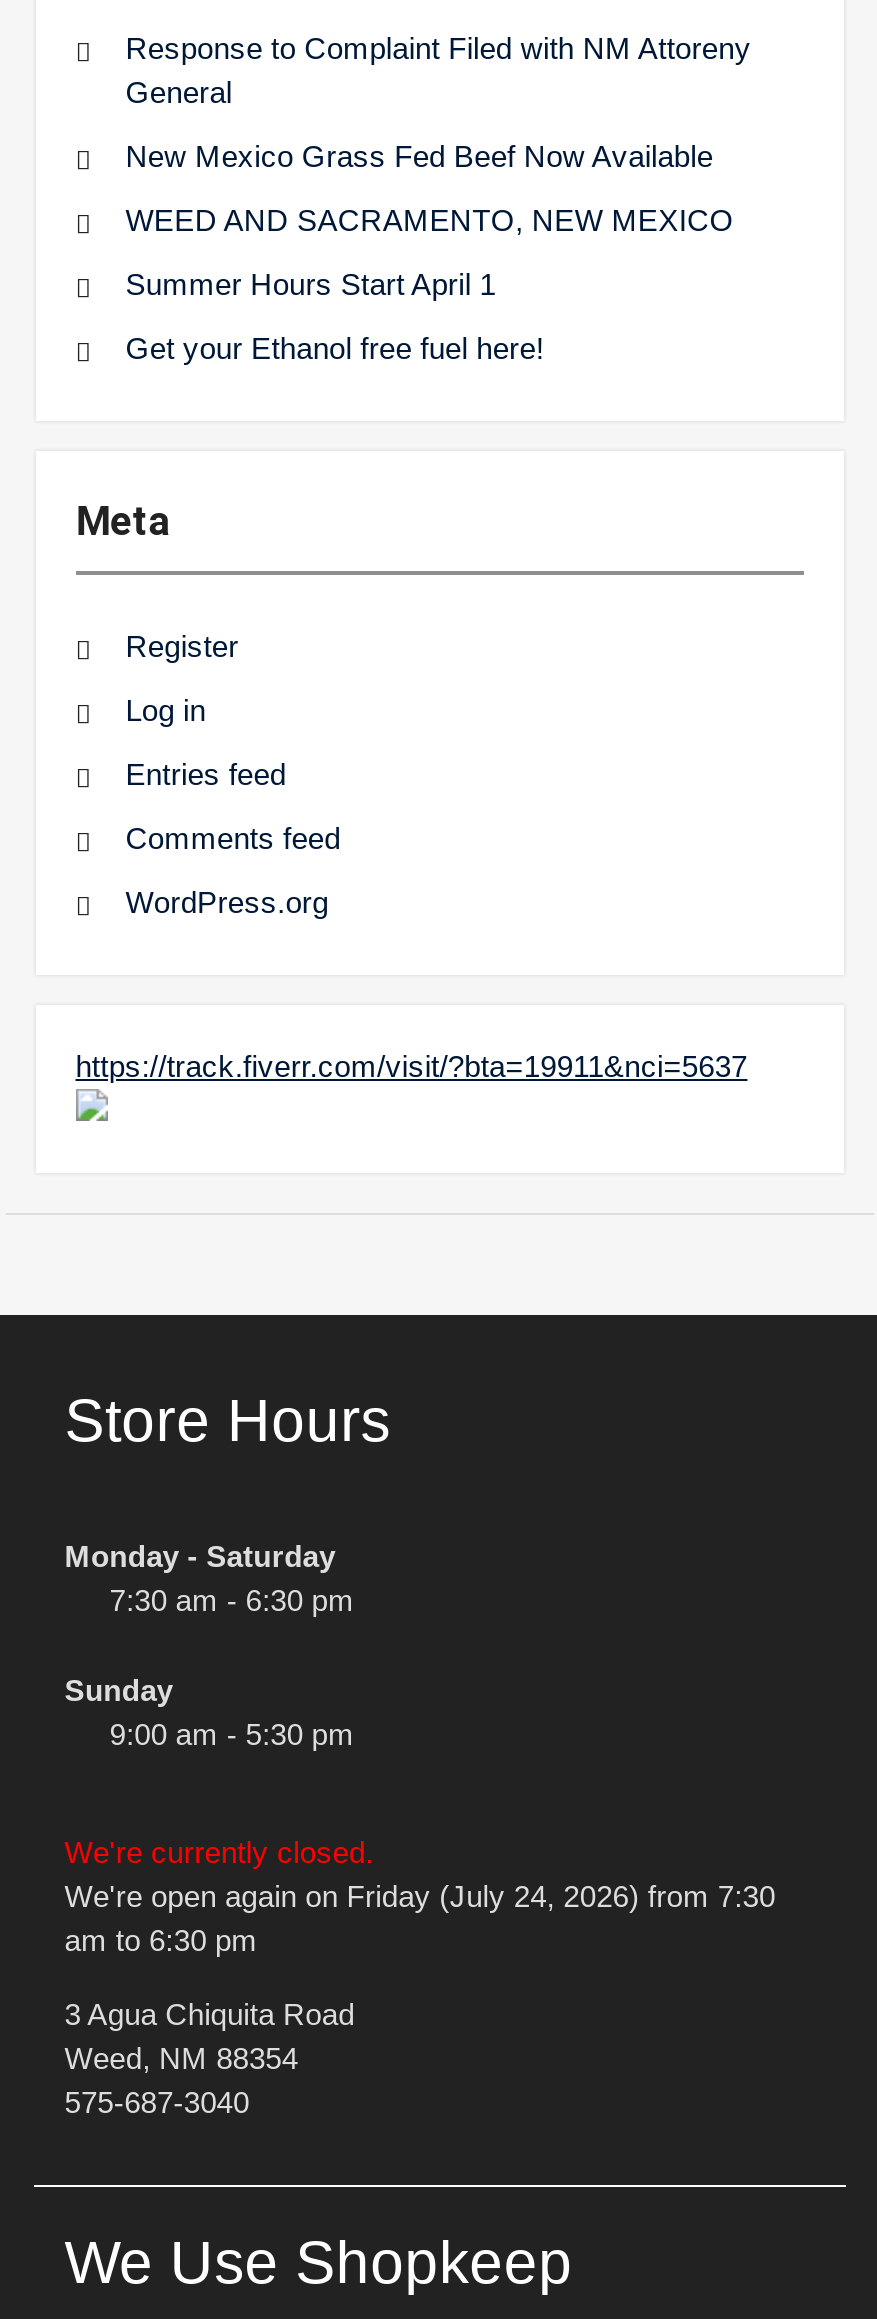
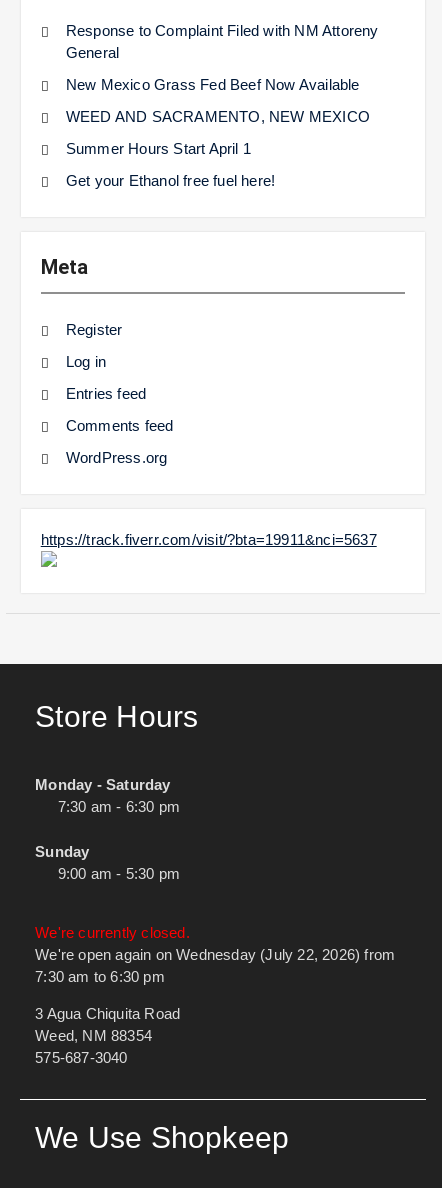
- We're open again on Friday (July 24, 2026) from 7:30
- am to 6:30 pm
+ We're open again on Wednesday (July 22, 2026) from
+ 7:30 am to 6:30 pm
